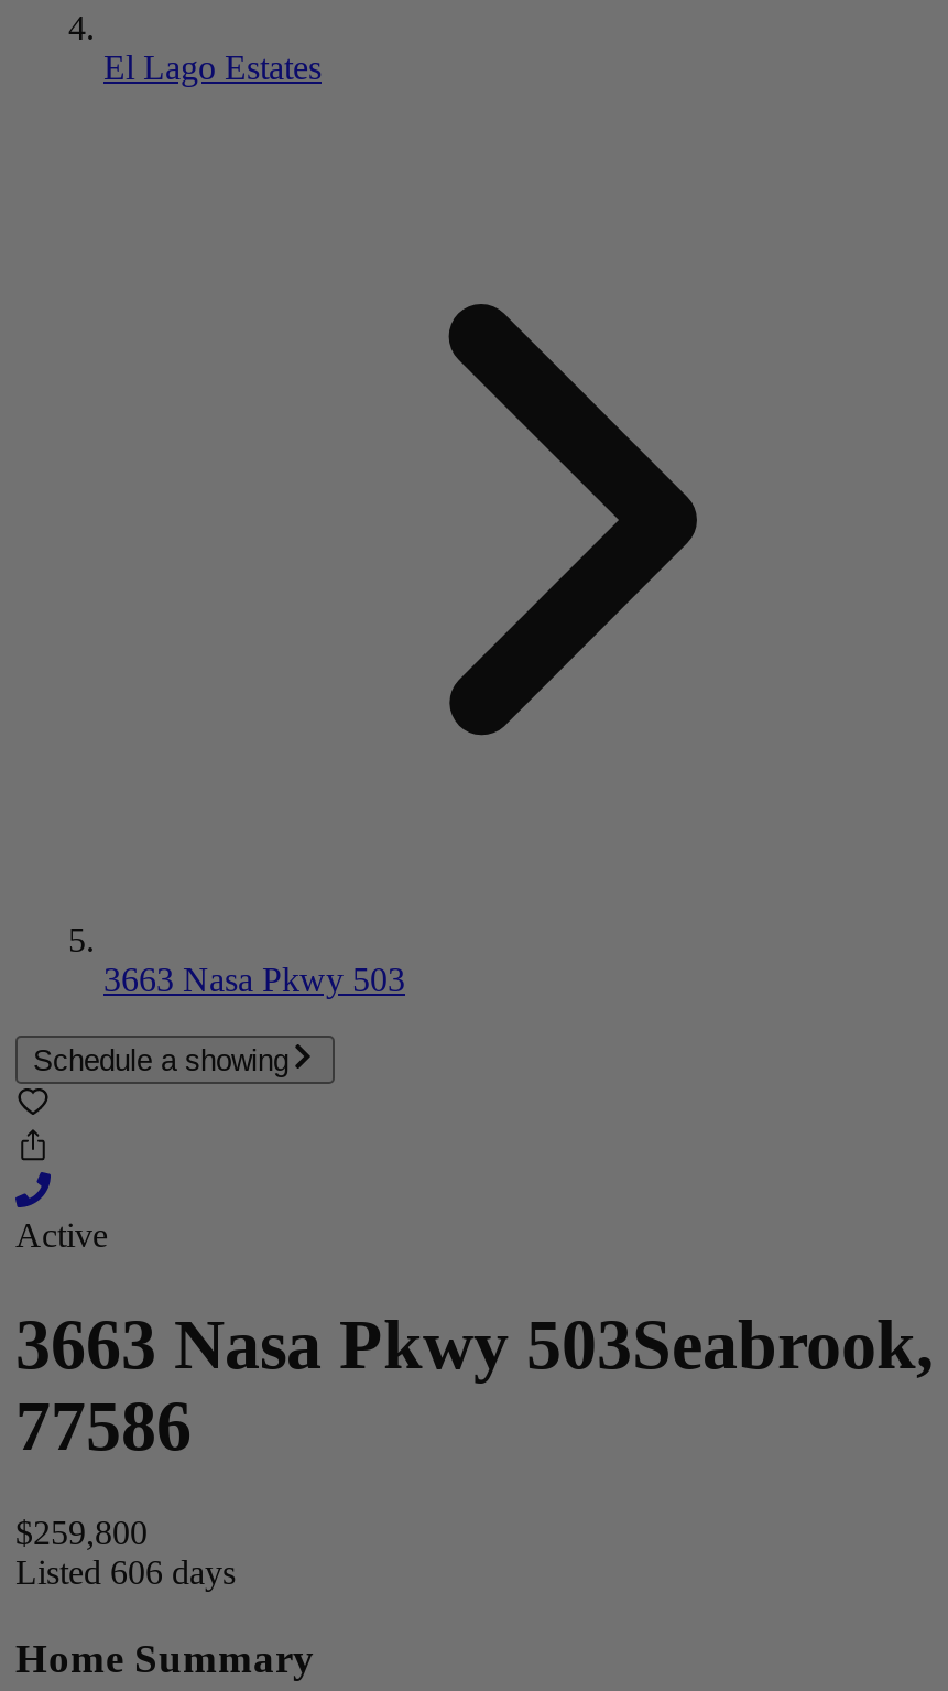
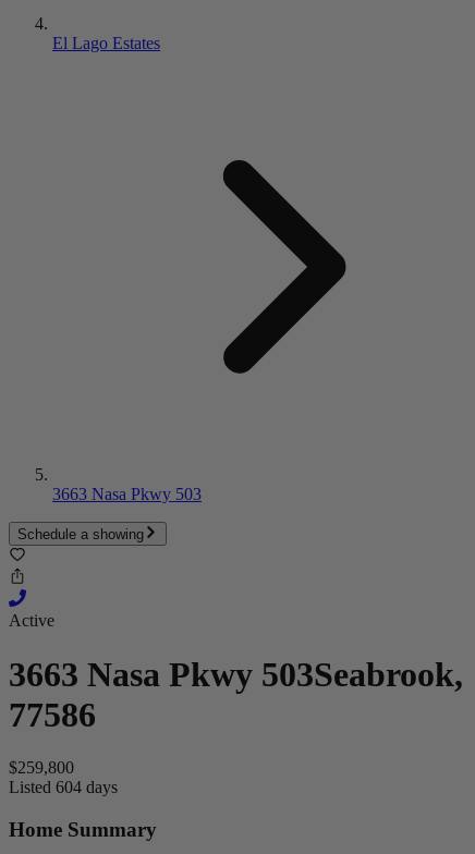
- Listed 606 days
+ Listed 604 days
